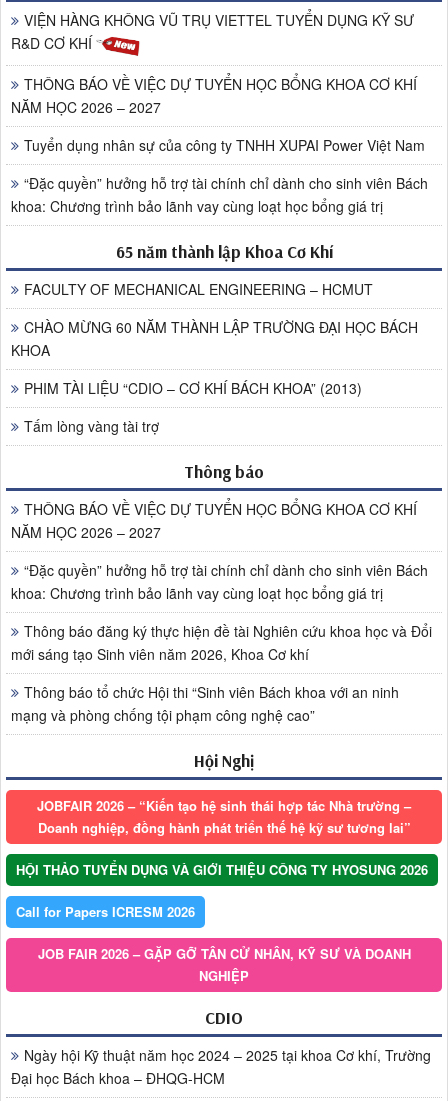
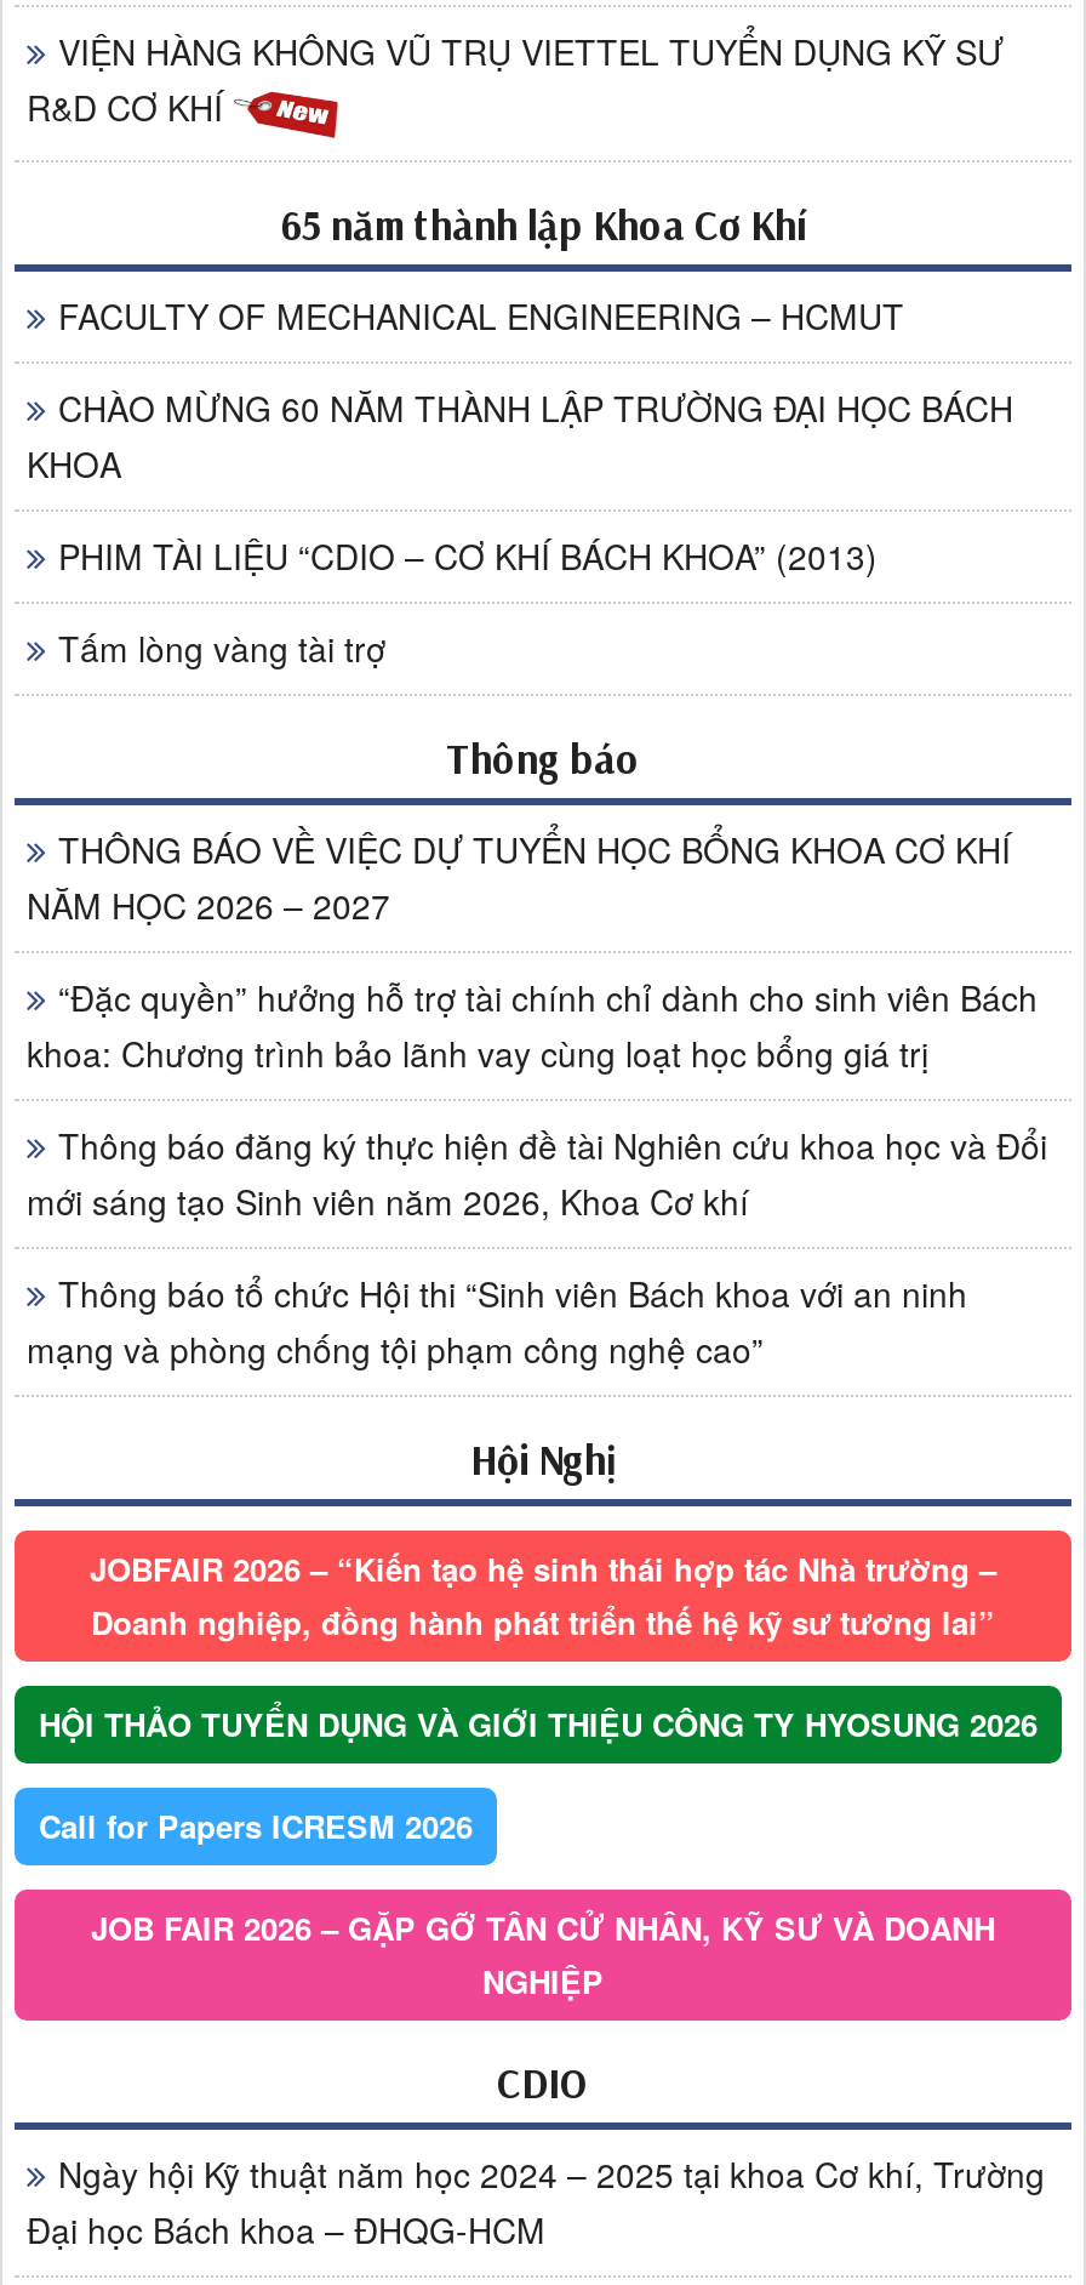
- THÔNG BÁO VỀ VIỆC DỰ TUYỂN HỌC BỔNG KHOA CƠ KHÍ
- NĂM HỌC 2026 – 2027
- Tuyển dụng nhân sự của công ty TNHH XUPAI Power Việt Nam
- “Đặc quyền” hưởng hỗ trợ tài chính chỉ dành cho sinh viên Bách
- khoa: Chương trình bảo lãnh vay cùng loạt học bổng giá trị
